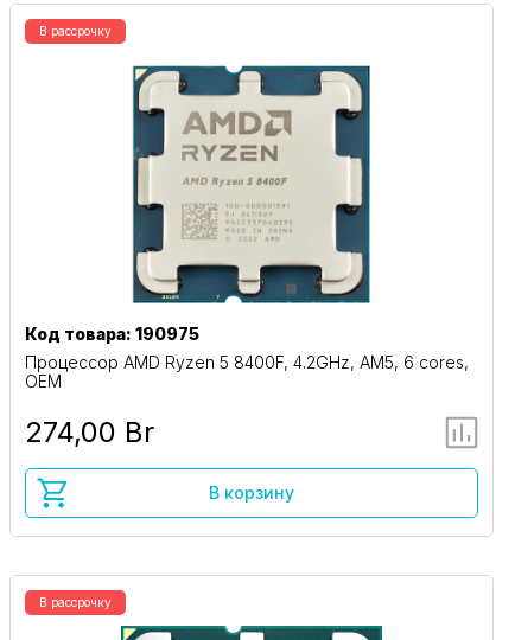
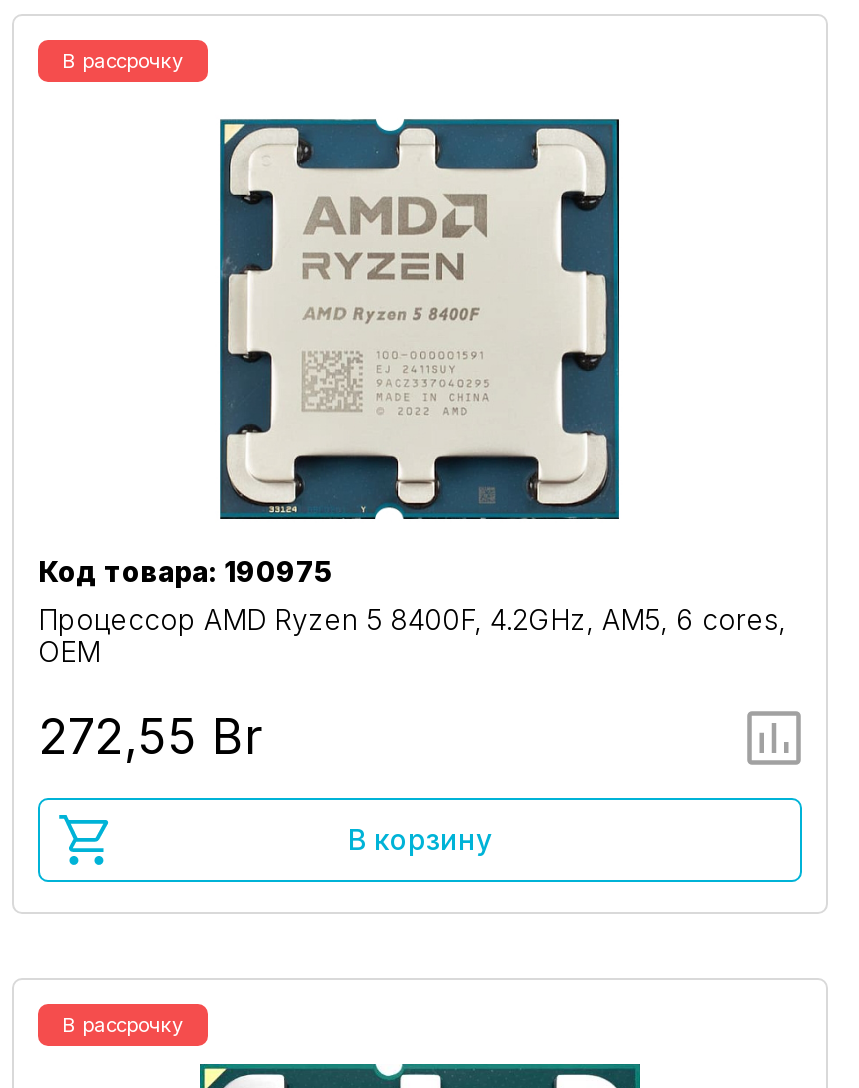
- 274,00 Br
+ 272,55 Br
